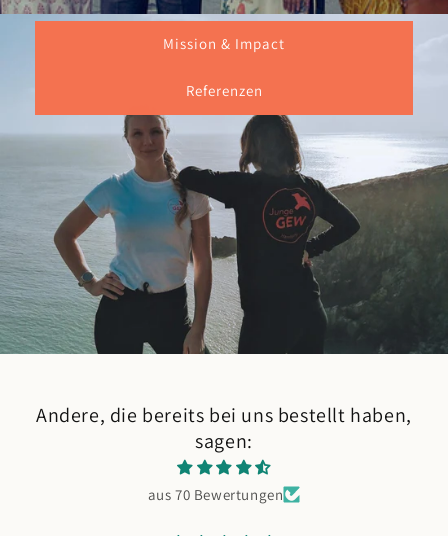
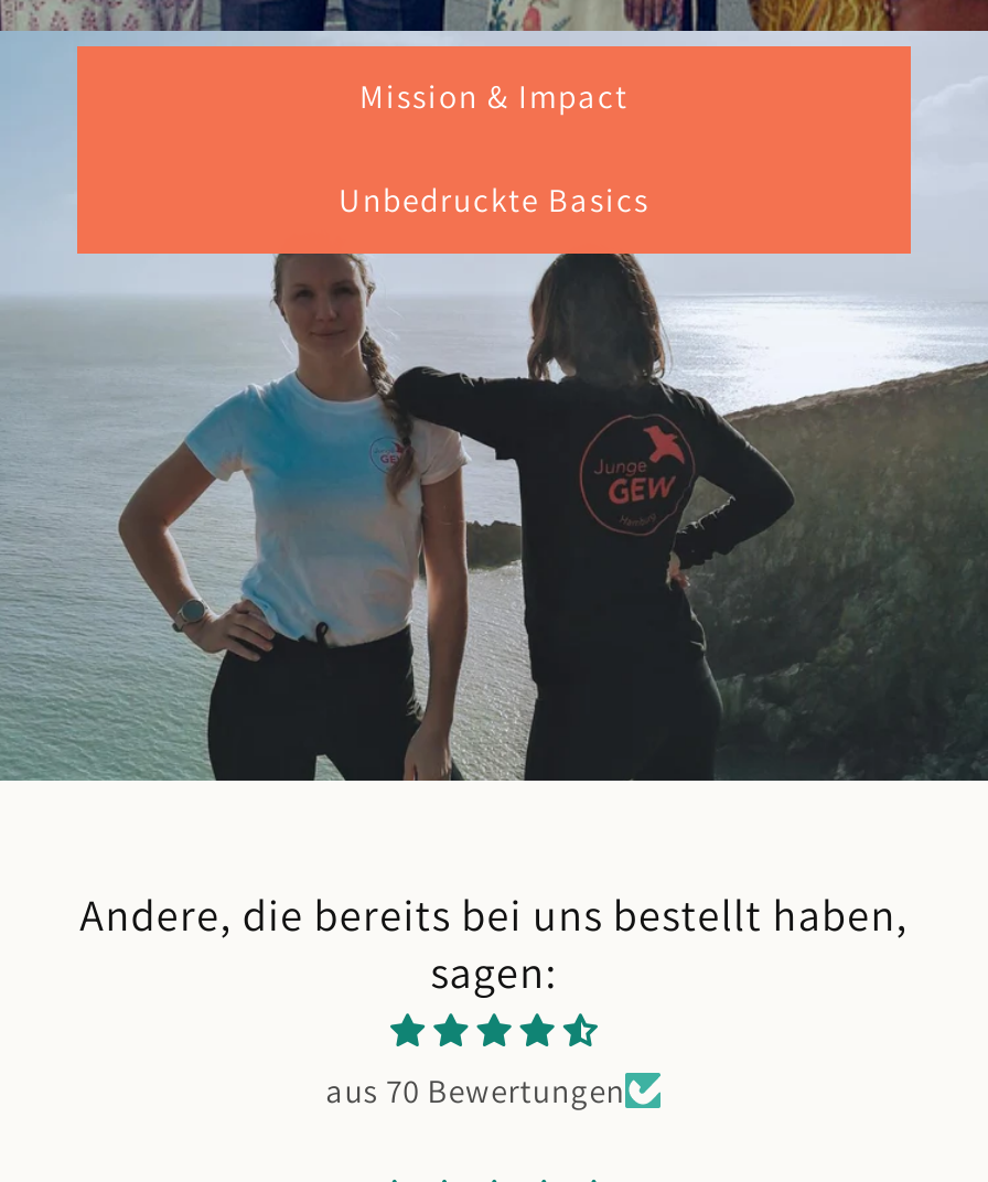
- Referenzen
+ Unbedruckte Basics
